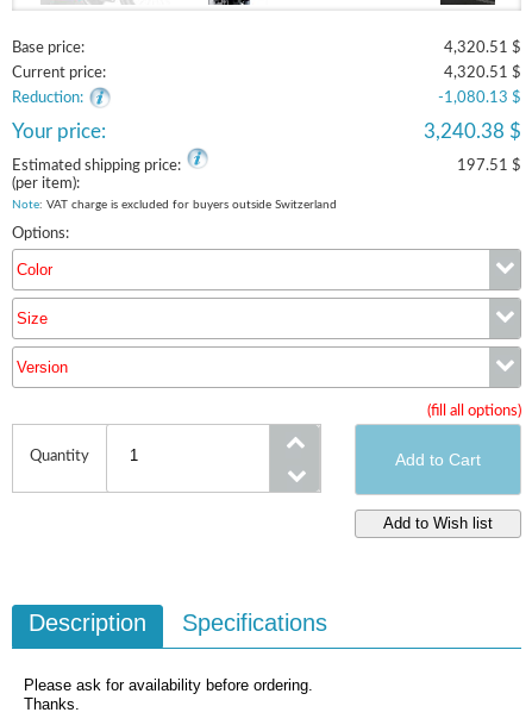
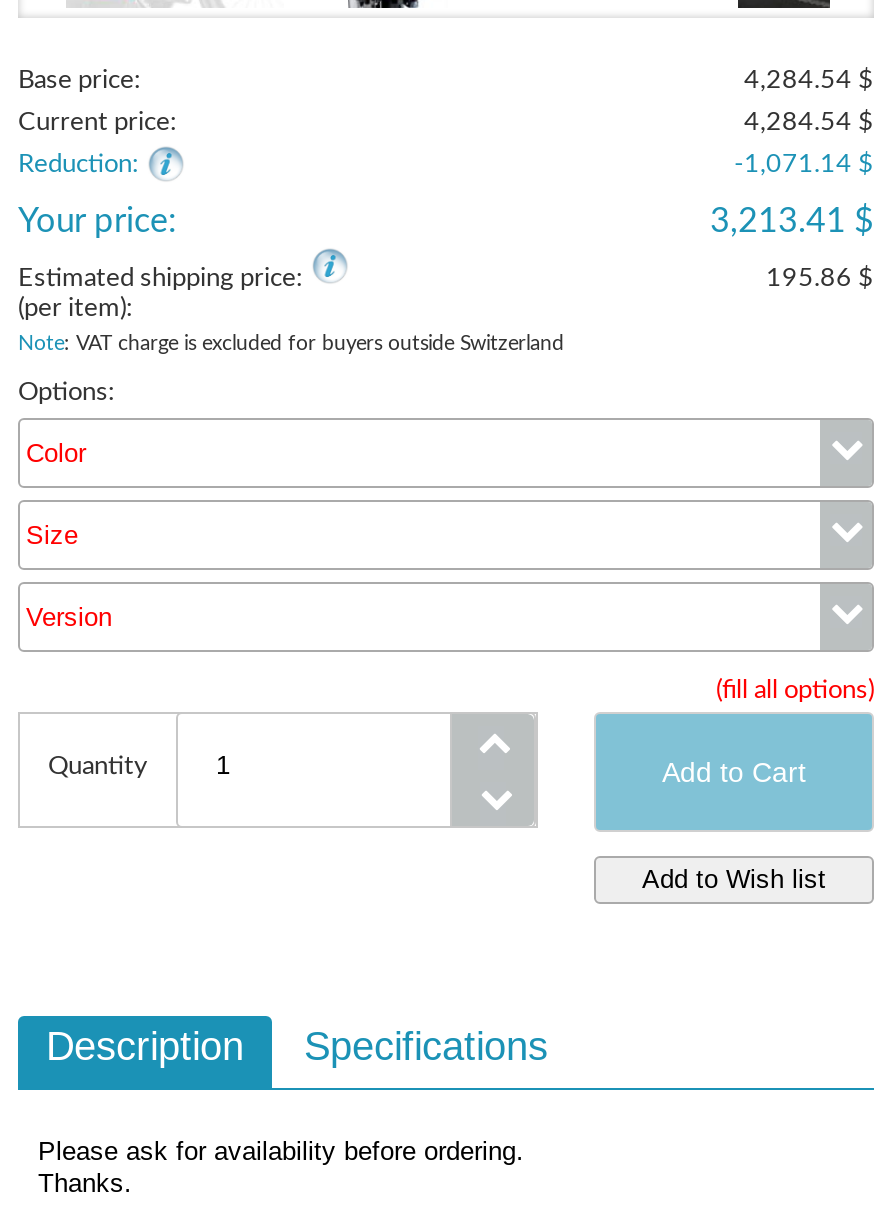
- 4,320.51 $
+ 4,284.54 $

- 4,320.51 $
+ 4,284.54 $

- -1,080.13 $
+ -1,071.14 $

- 3,240.38 $
+ 3,213.41 $

- 197.51 $
+ 195.86 $
